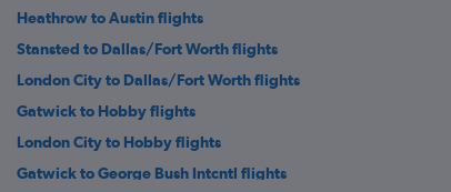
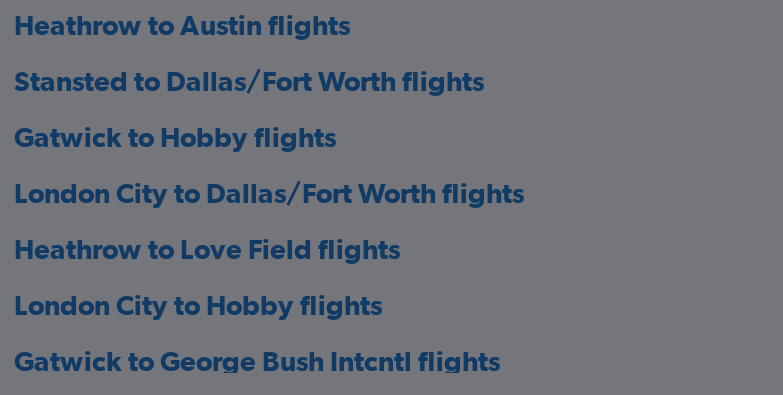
+ Heathrow to Love Field flights

moved up: Gatwick to Hobby flights
